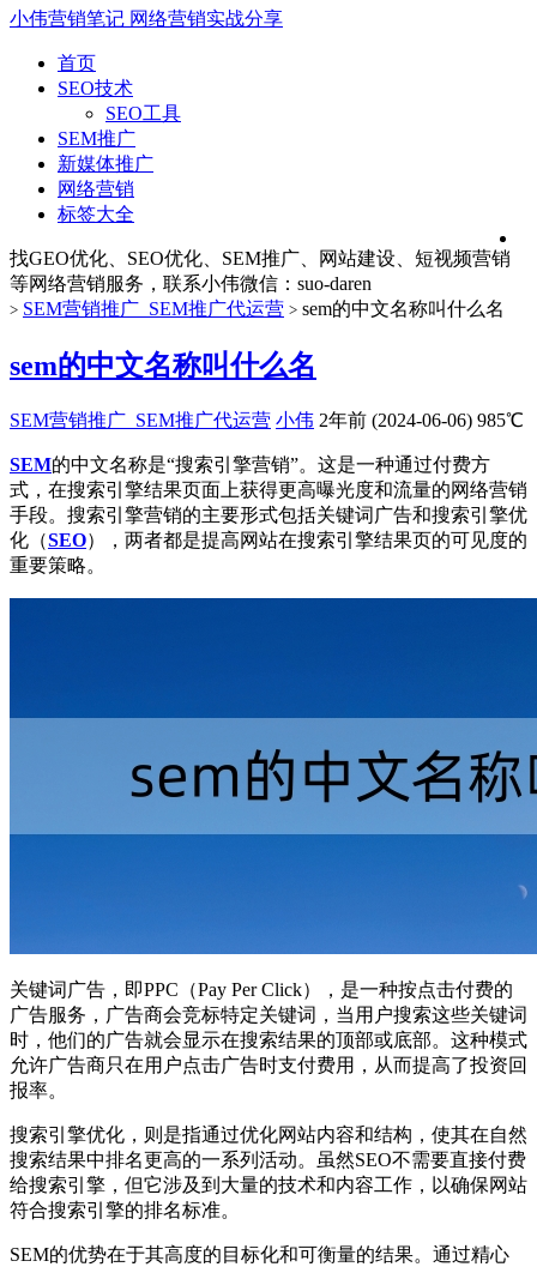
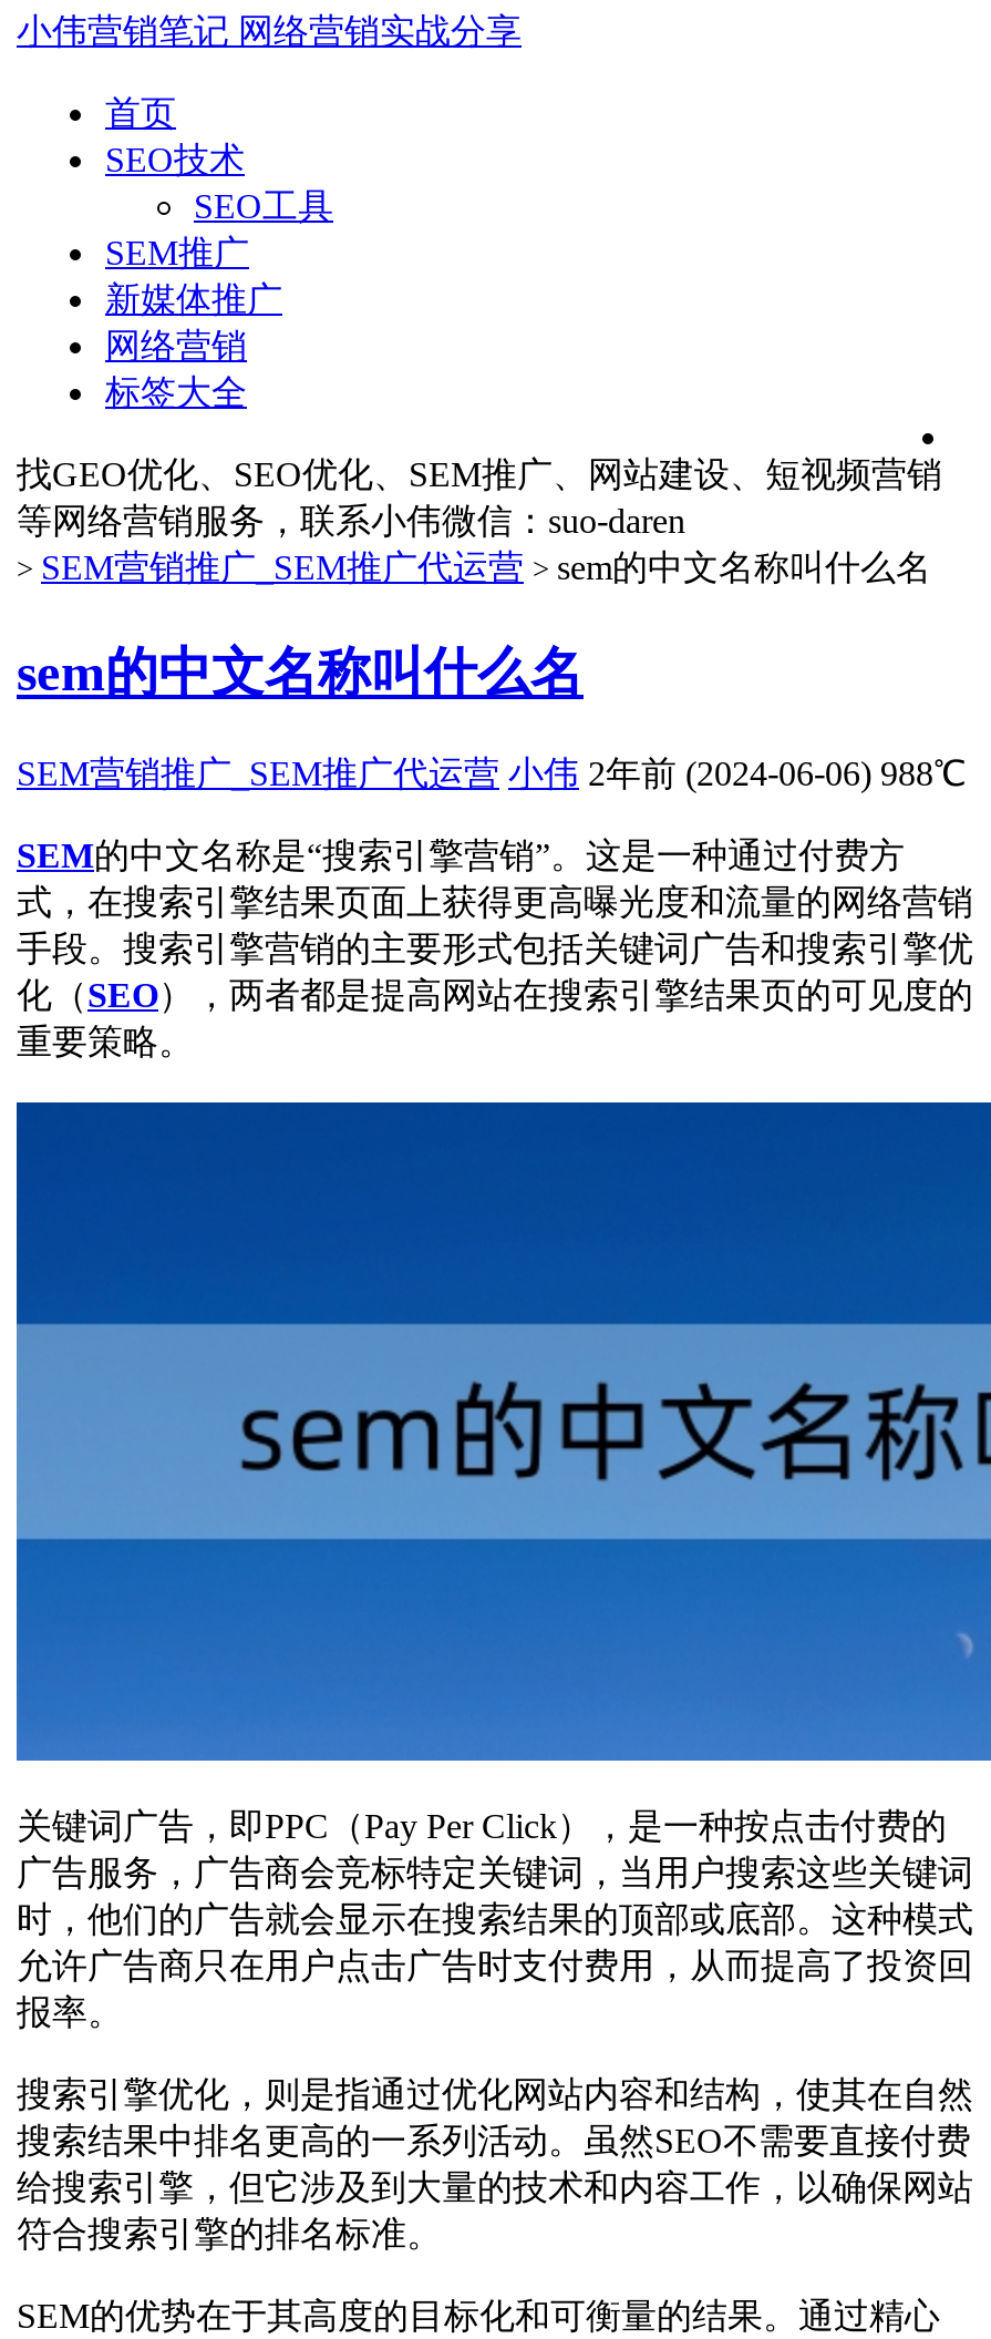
- SEM营销推广_SEM推广代运营 小伟 2年前 (2024-06-06) 985℃
+ SEM营销推广_SEM推广代运营 小伟 2年前 (2024-06-06) 988℃
